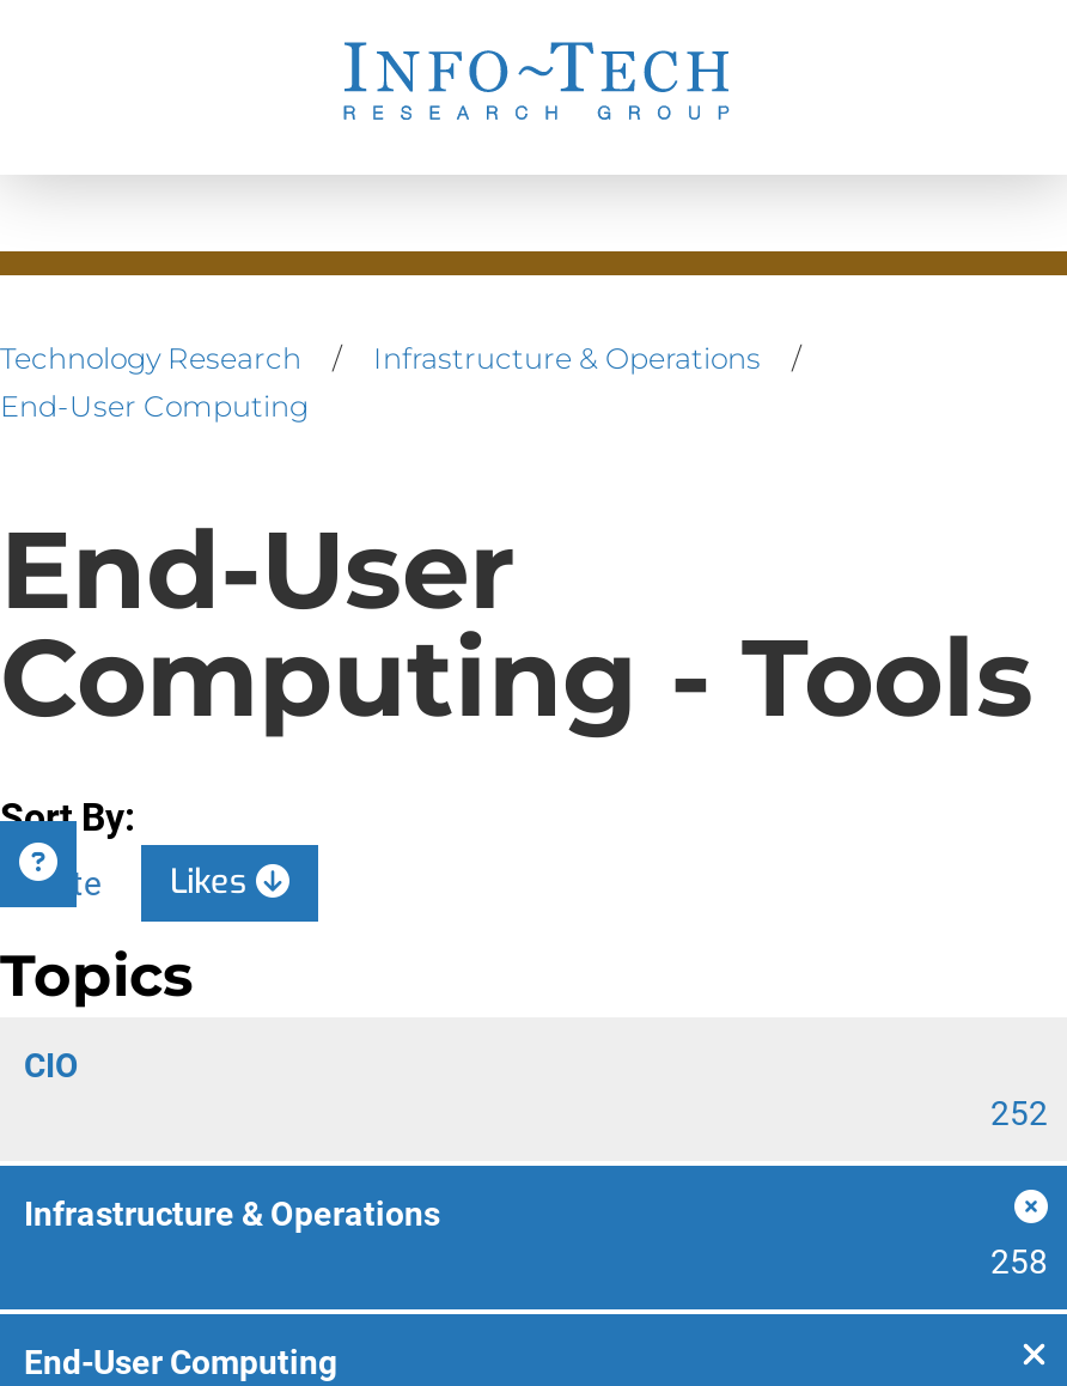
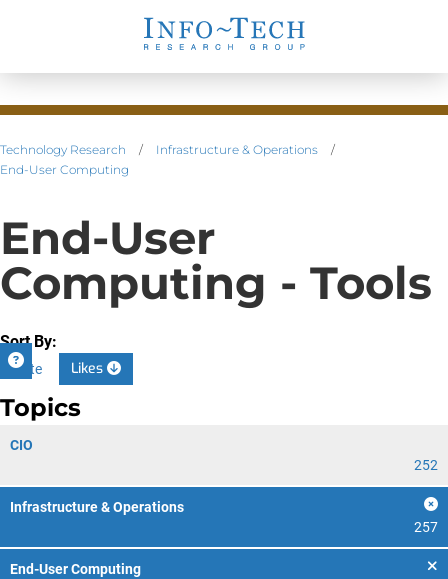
- 258
+ 257
